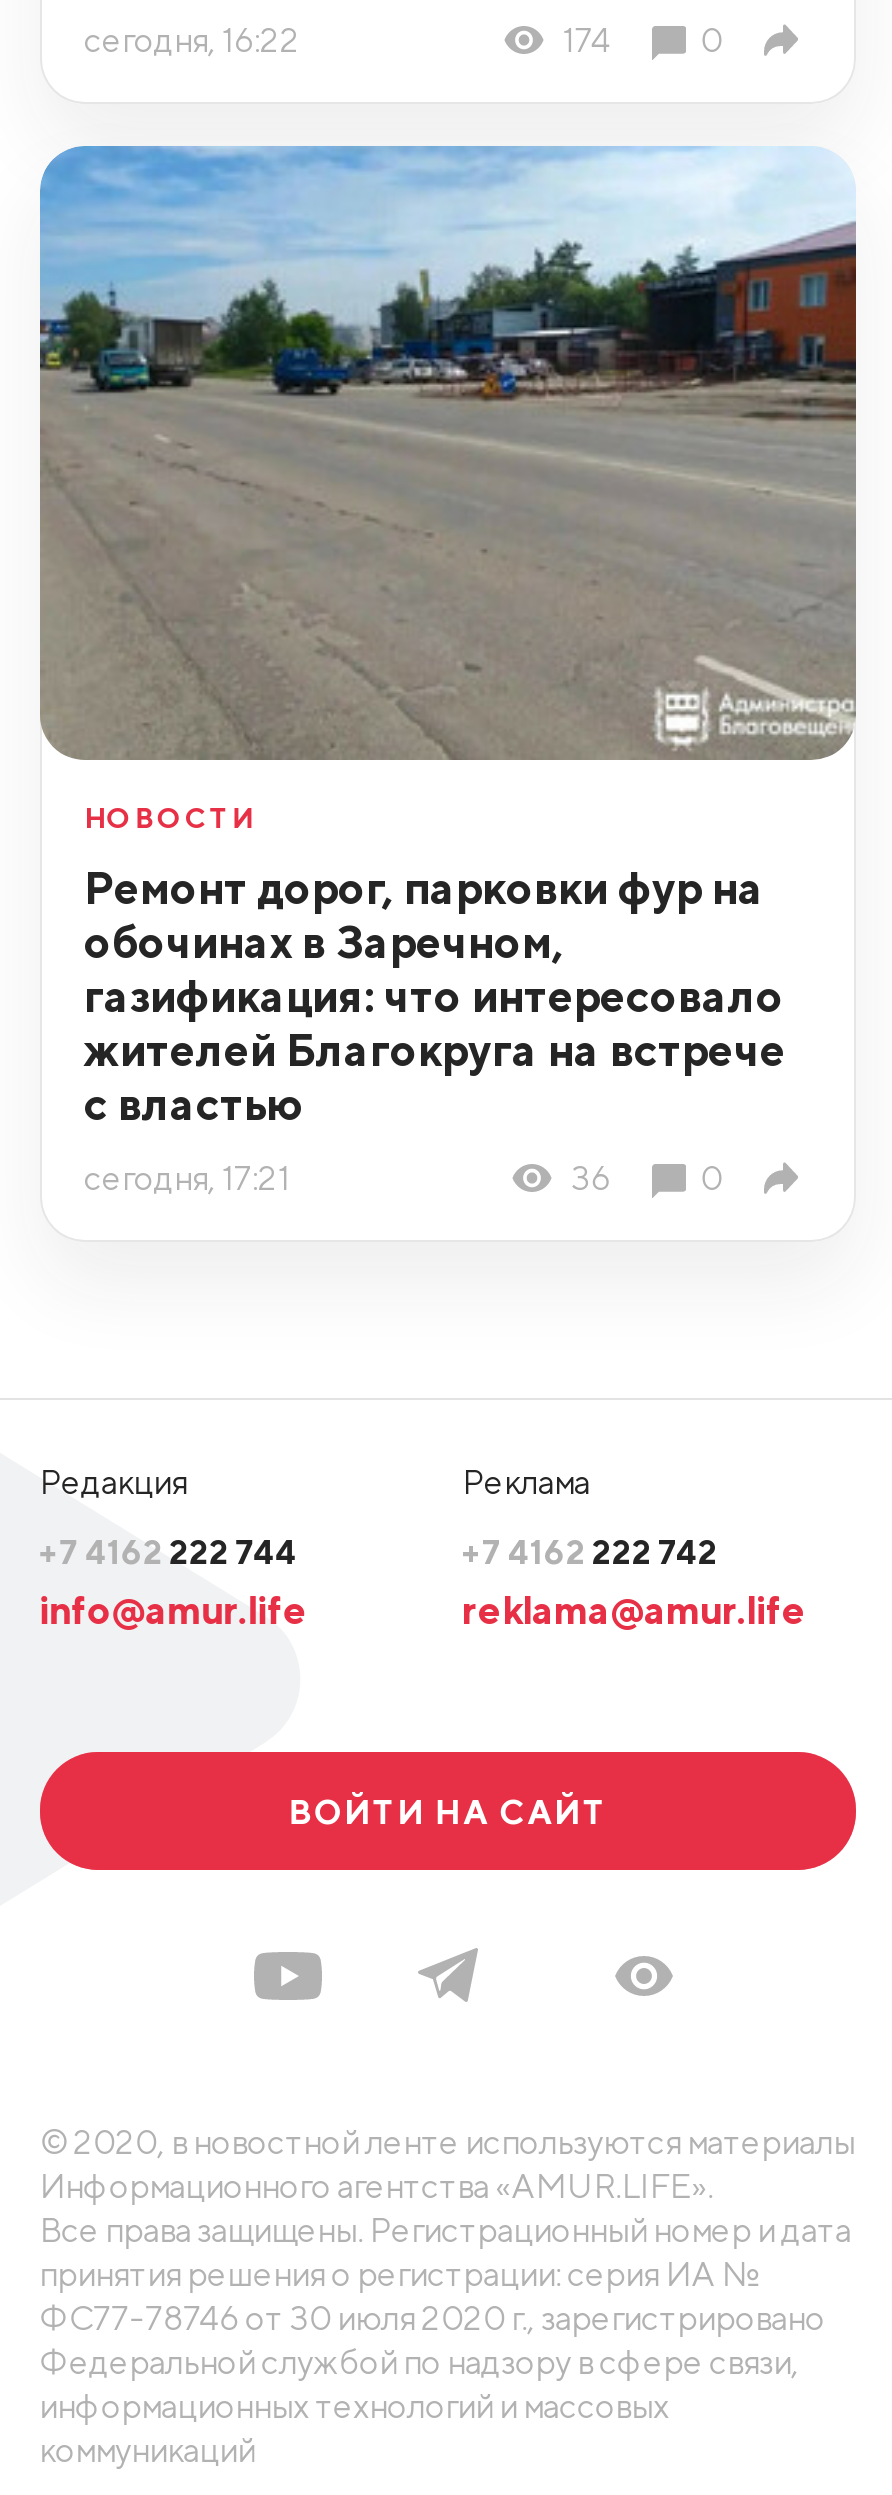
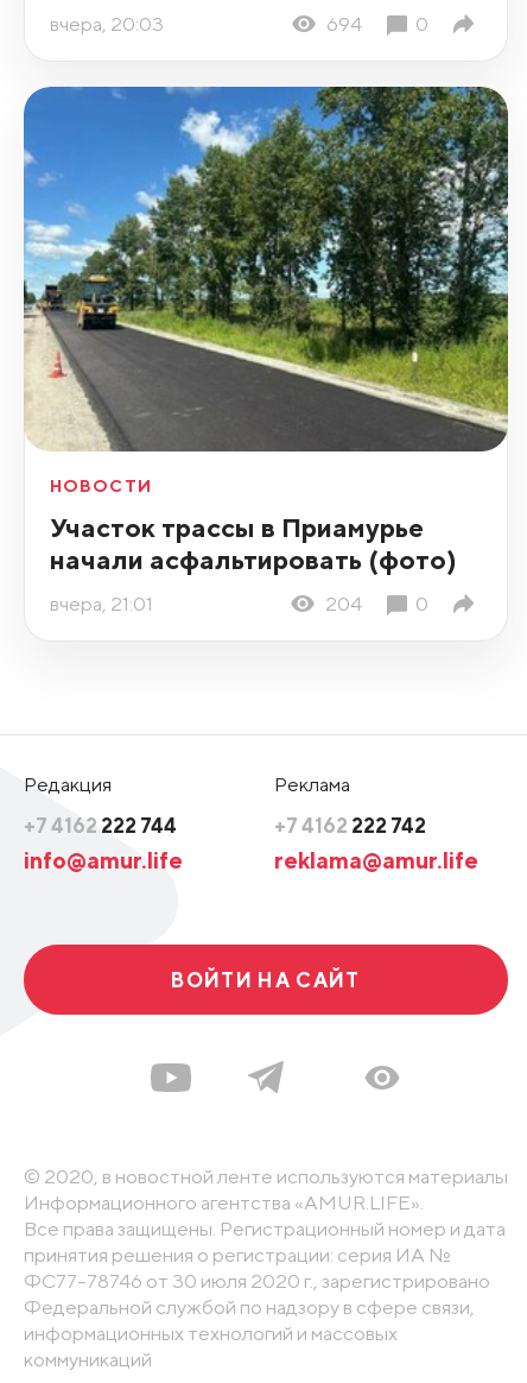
- сегодня, 16:22
- 174
+ вчера, 20:03
+ 694

- [image]
+ [image]

- Ремонт дорог, парковки фур на
- обочинах в Заречном,
- газификация: что интересовало
- жителей Благокруга на встрече
- с властью
+ Участок трассы в Приамурье
+ начали асфальтировать (фото)

- сегодня, 17:21
- 36
+ вчера, 21:01
+ 204
